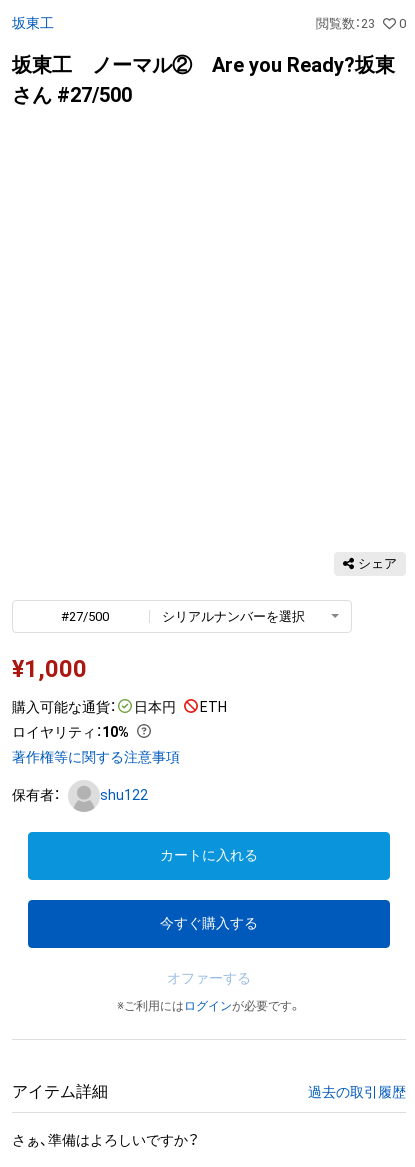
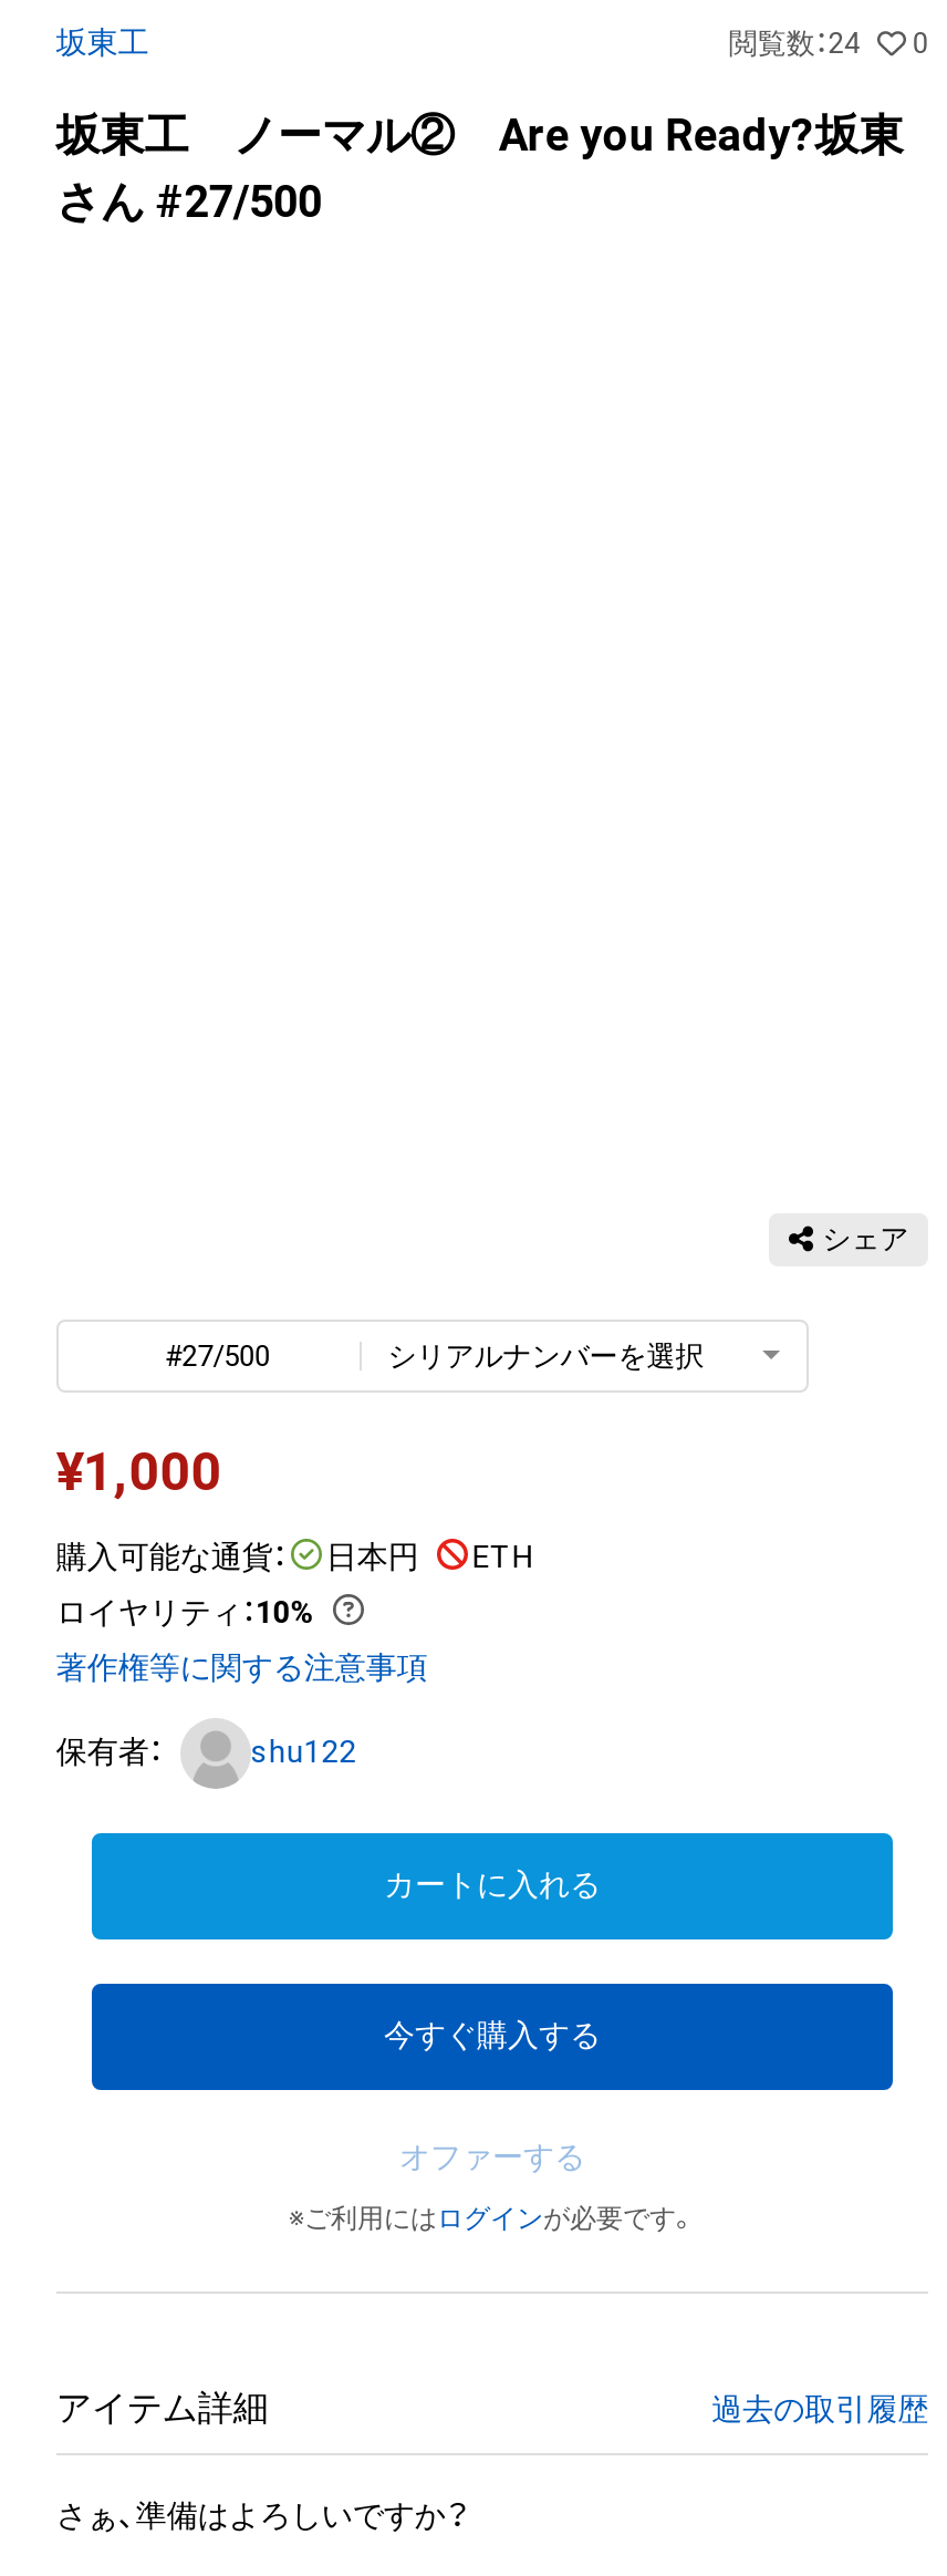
- 閲覧数：23 0
+ 閲覧数：24 0
